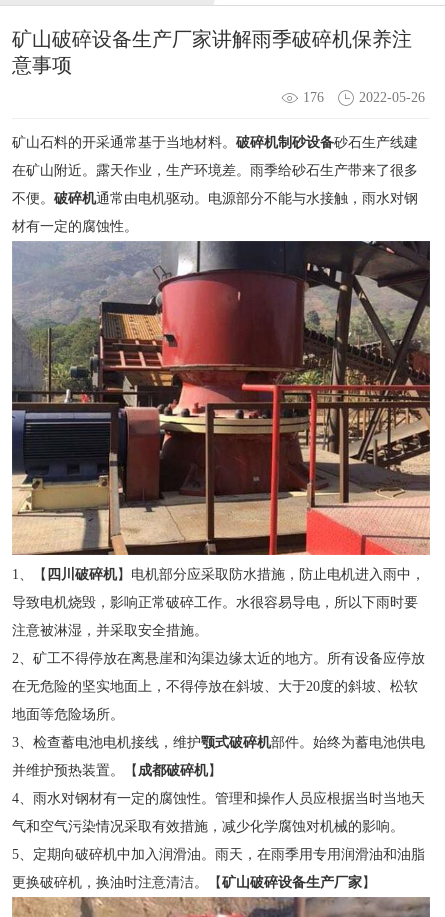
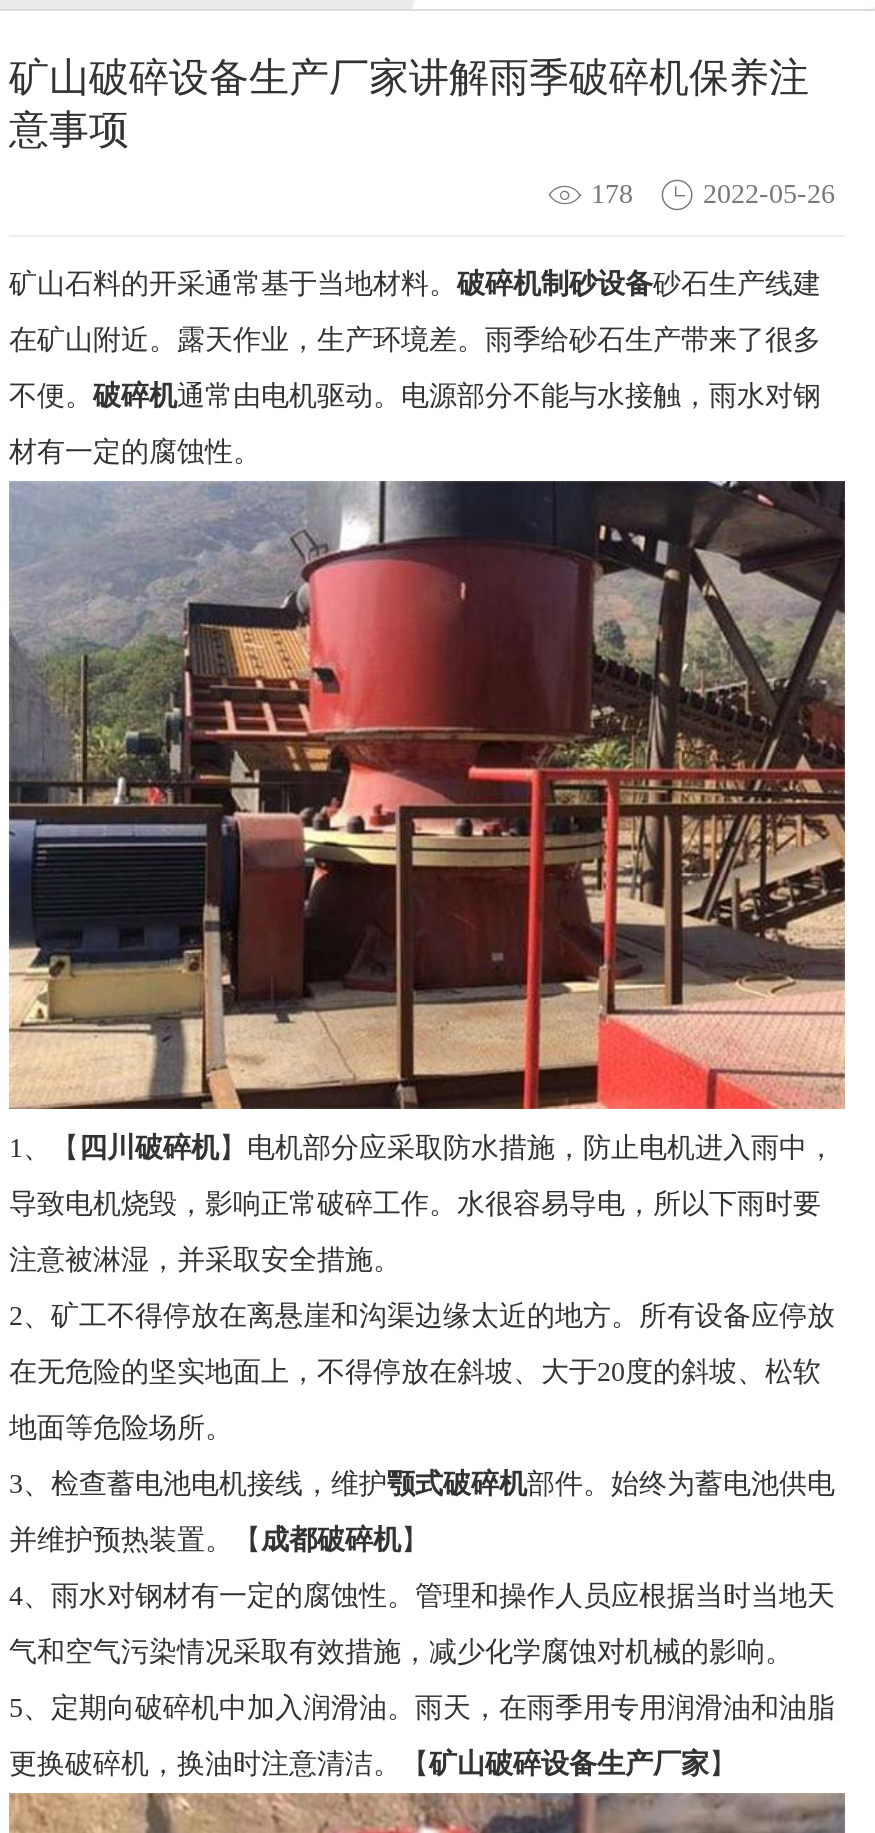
- 176
+ 178
